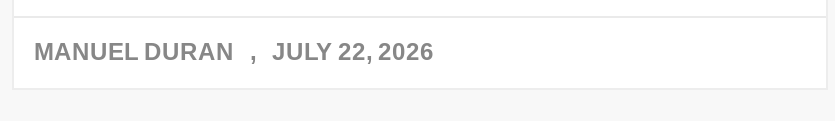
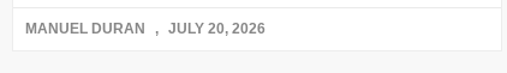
- MANUEL DURAN JULY 22, 2026
+ MANUEL DURAN JULY 20, 2026
